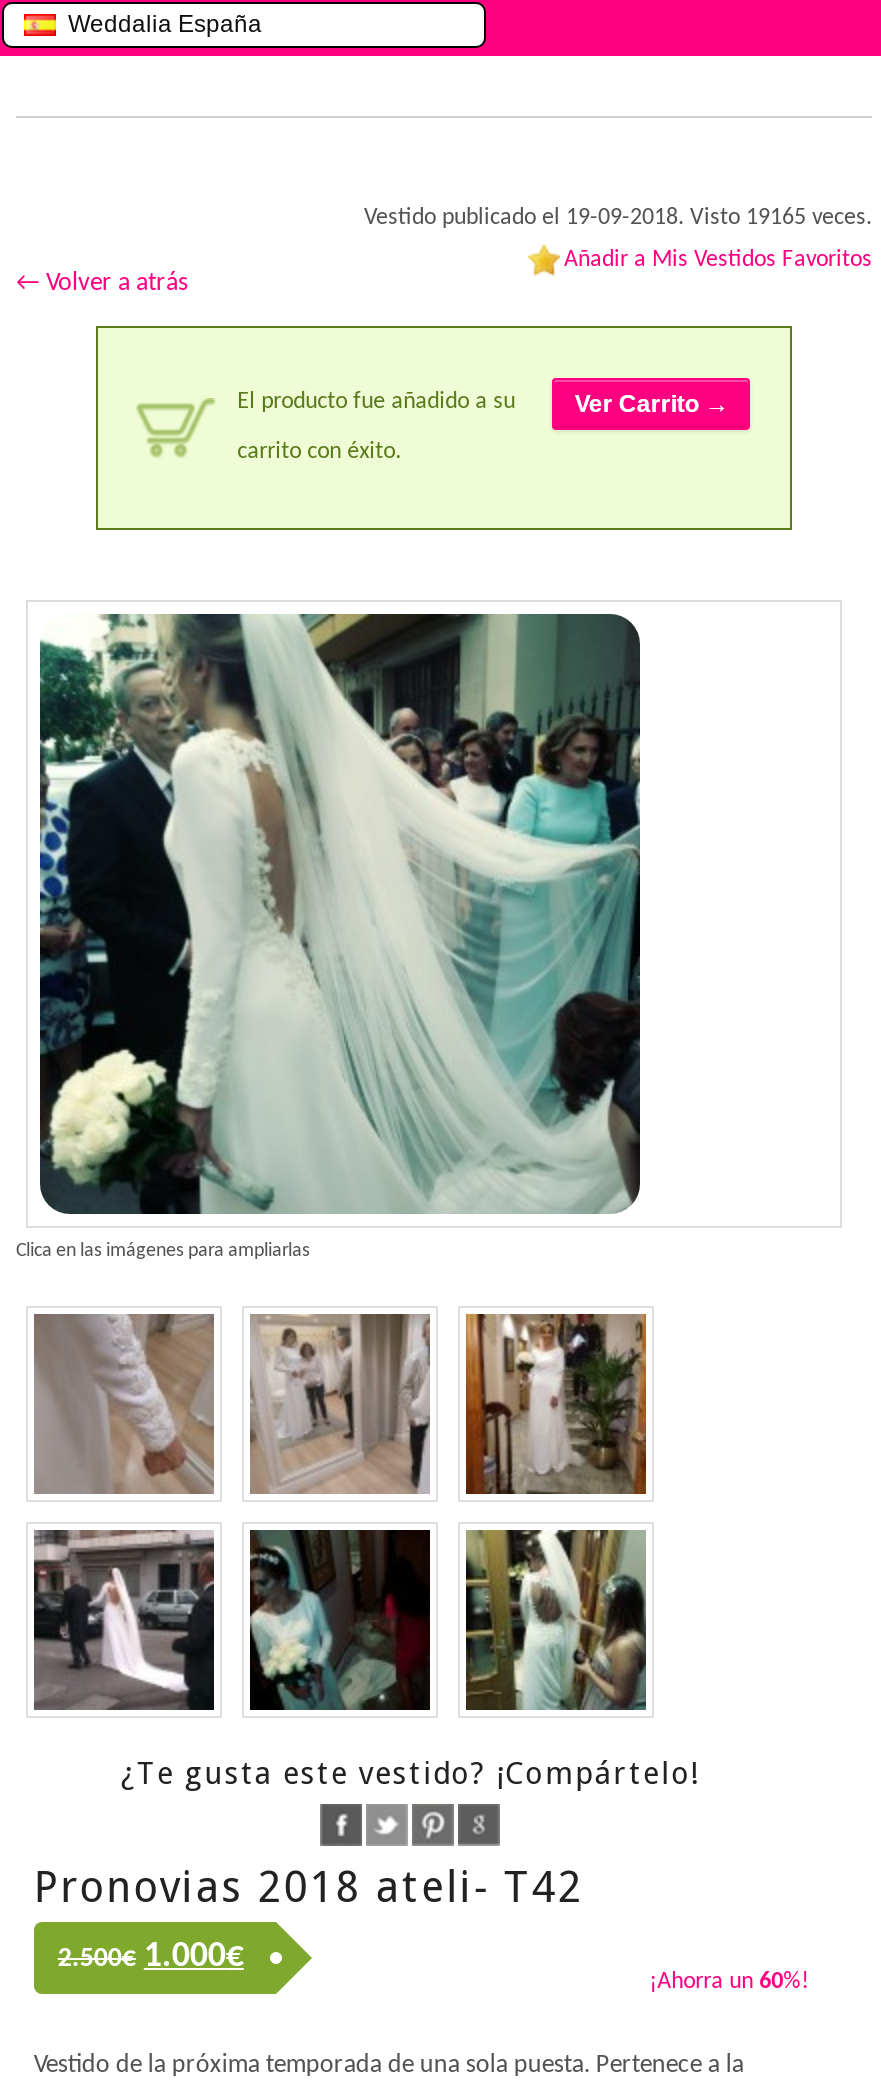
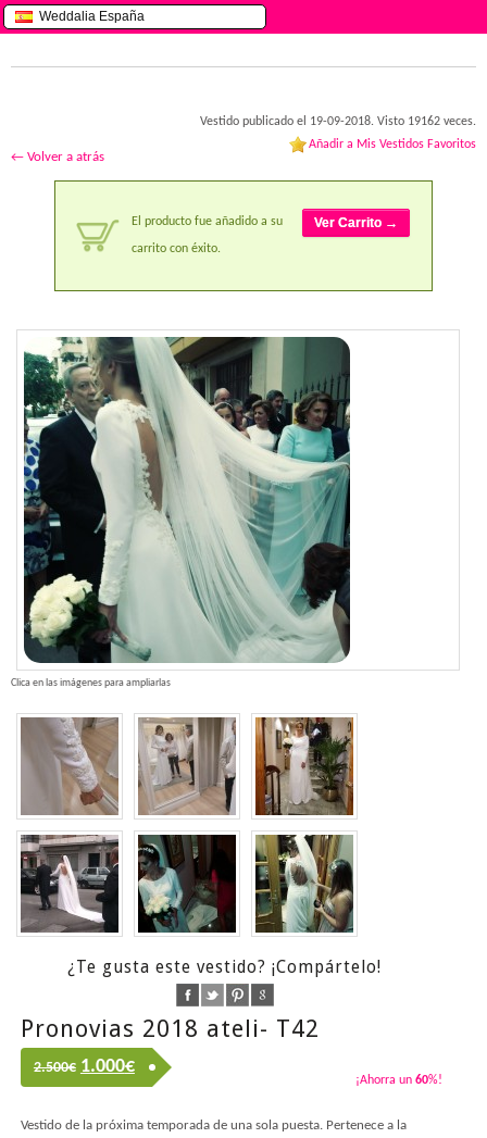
- Vestido publicado el 19-09-2018. Visto 19165 veces.
+ Vestido publicado el 19-09-2018. Visto 19162 veces.
